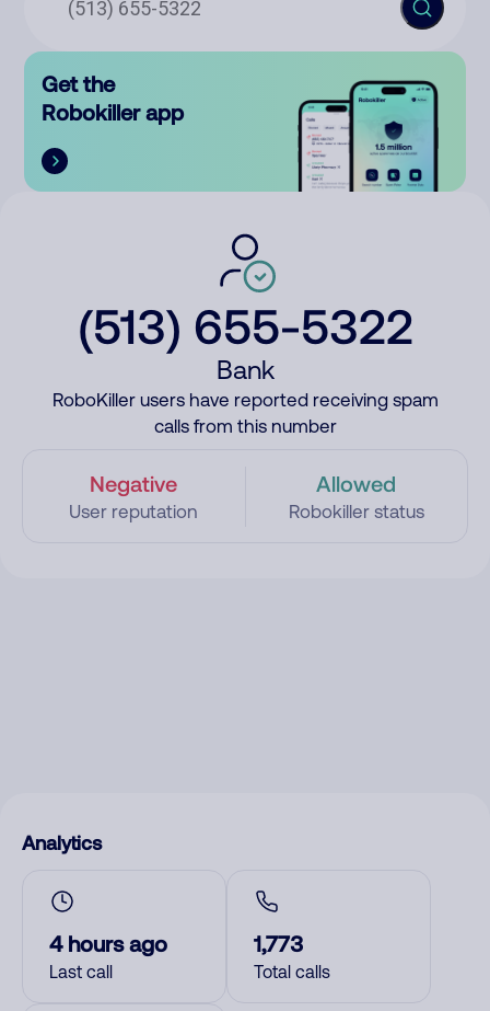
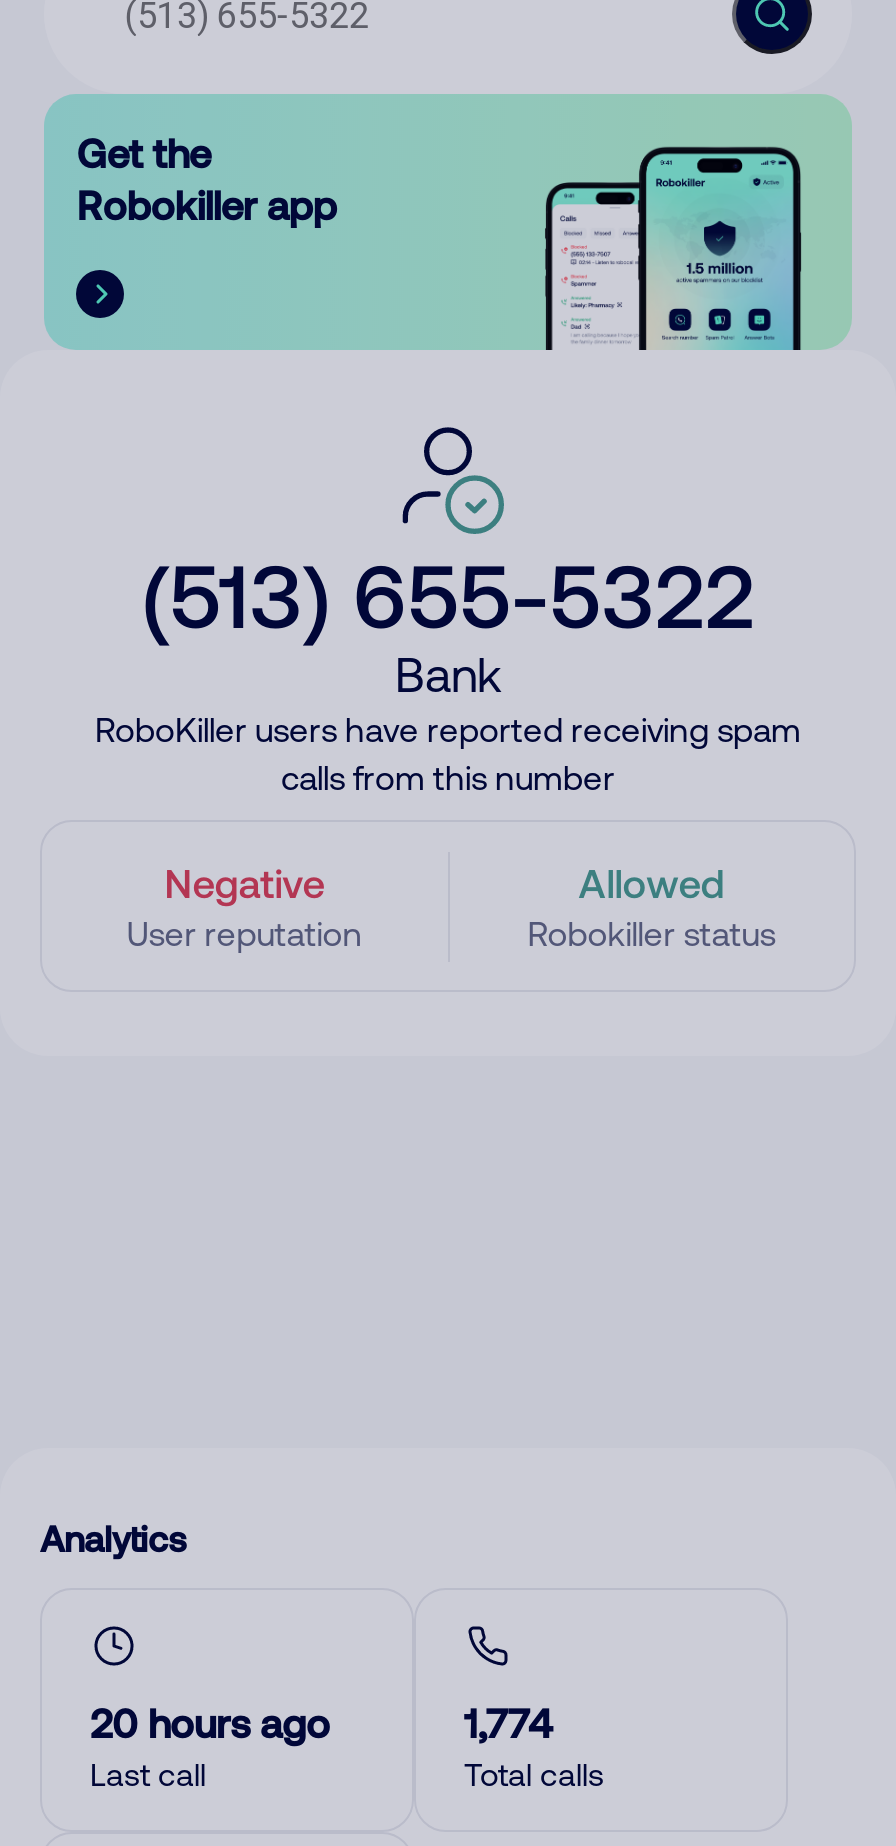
- 4 hours ago
+ 20 hours ago

- 1,773
+ 1,774
